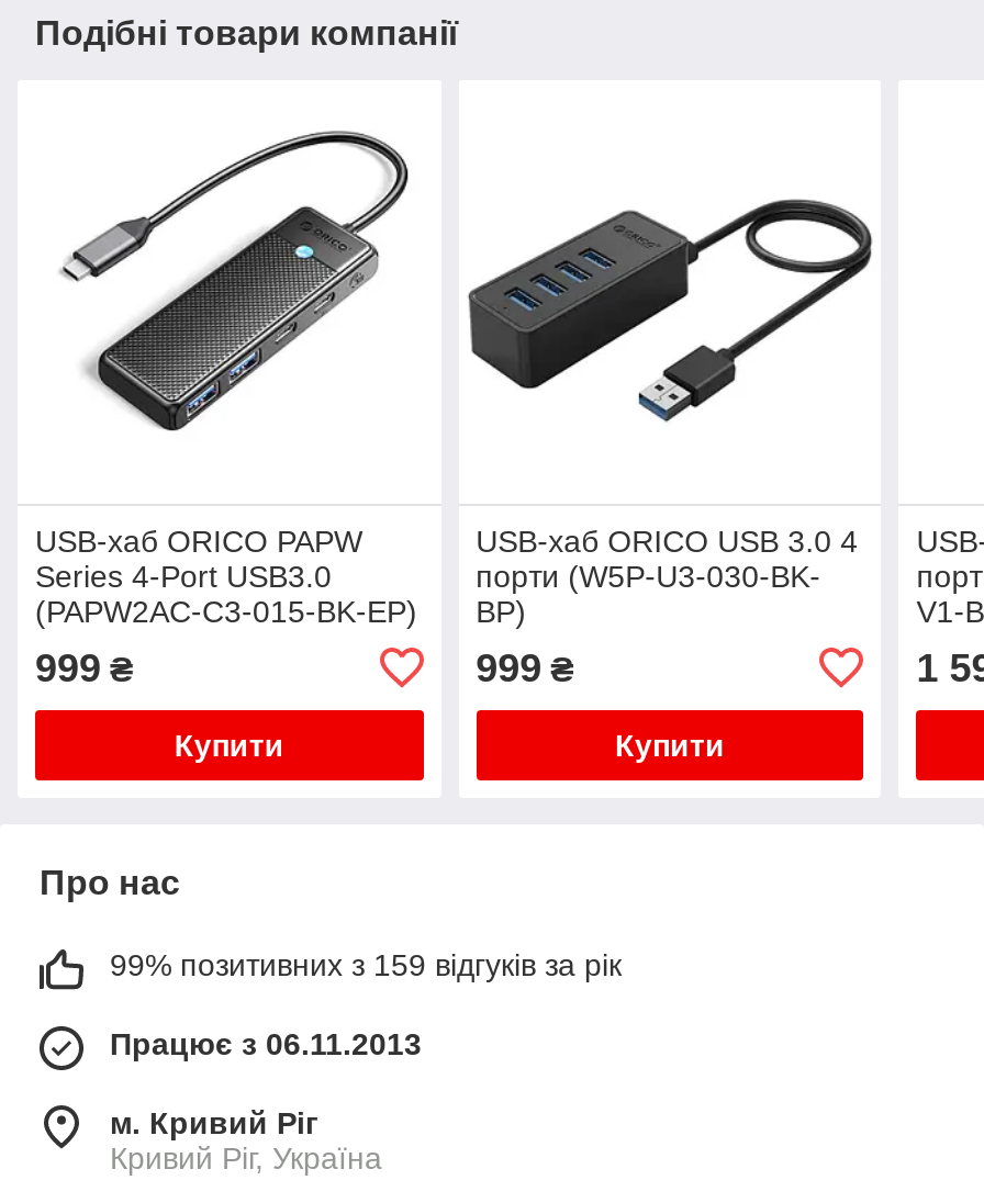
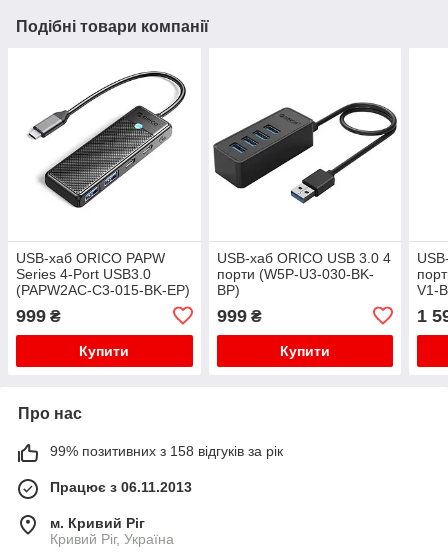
- 99% позитивних з 159 відгуків за рік
+ 99% позитивних з 158 відгуків за рік
